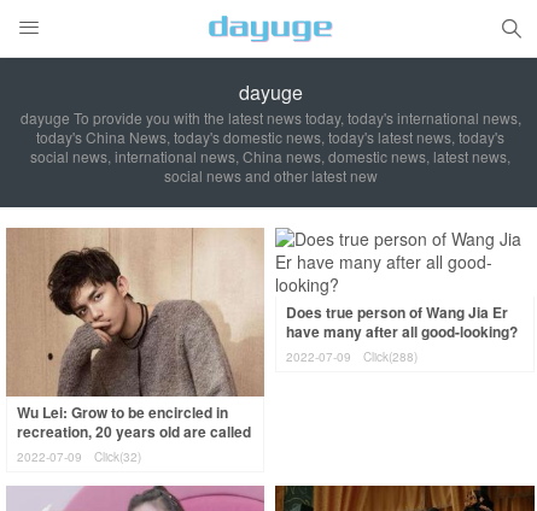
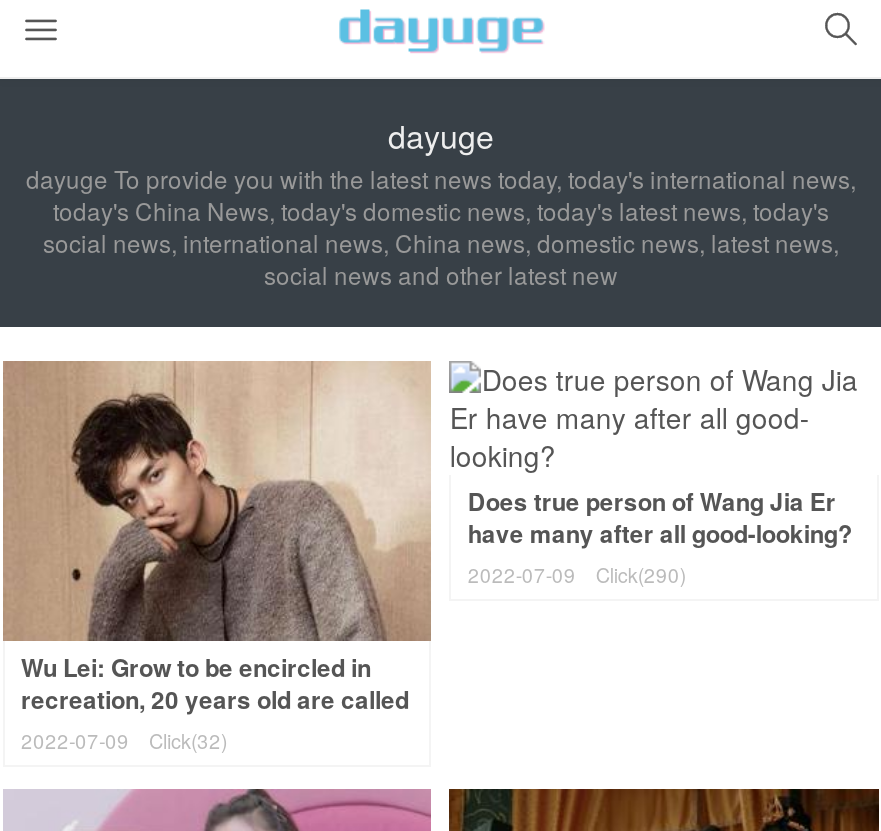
- 2022-07-09 Click(288)
+ 2022-07-09 Click(290)
